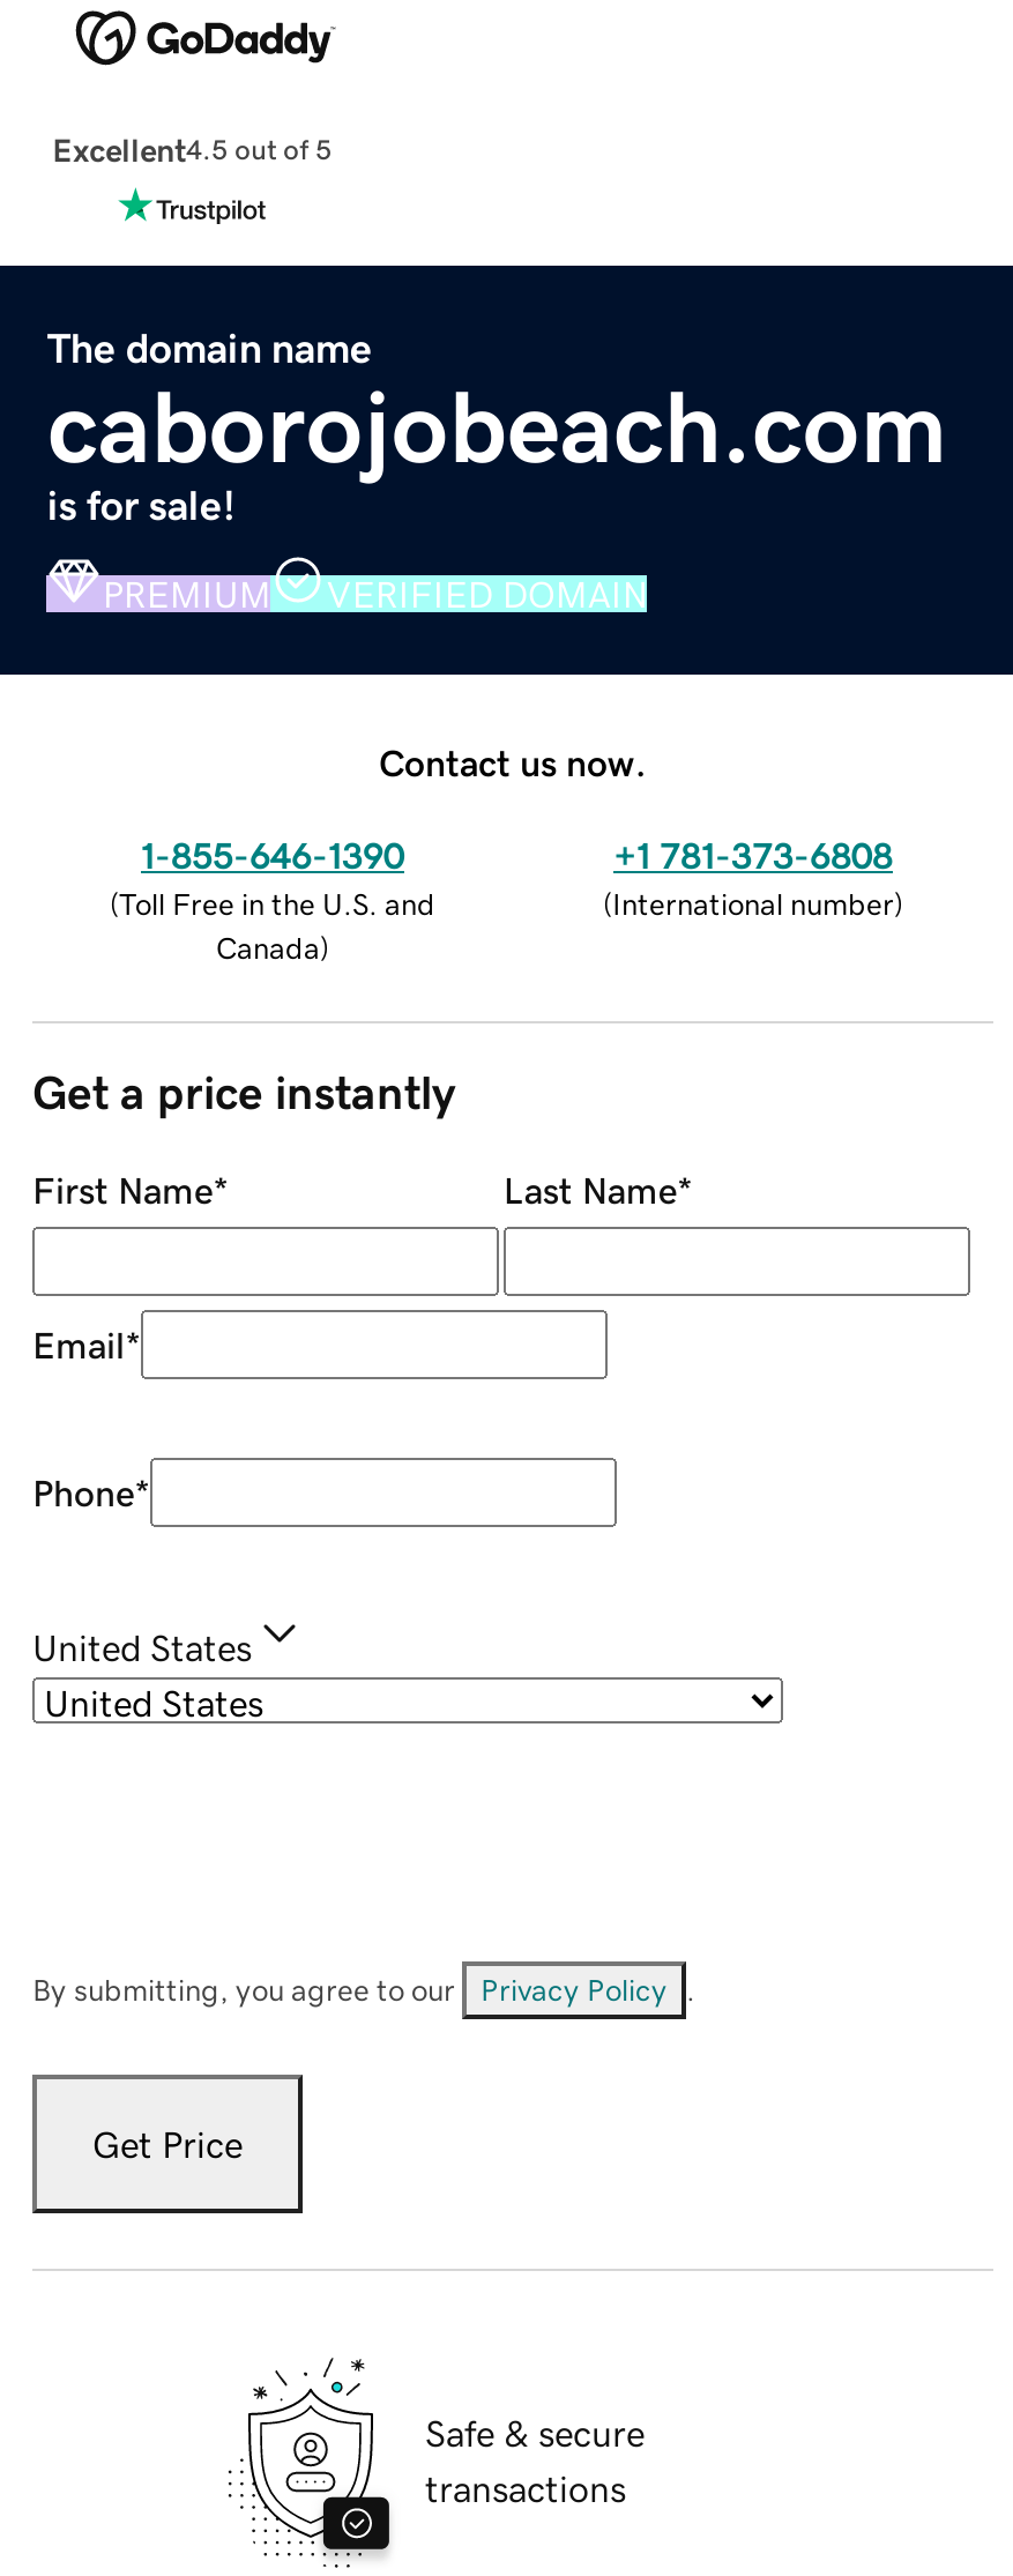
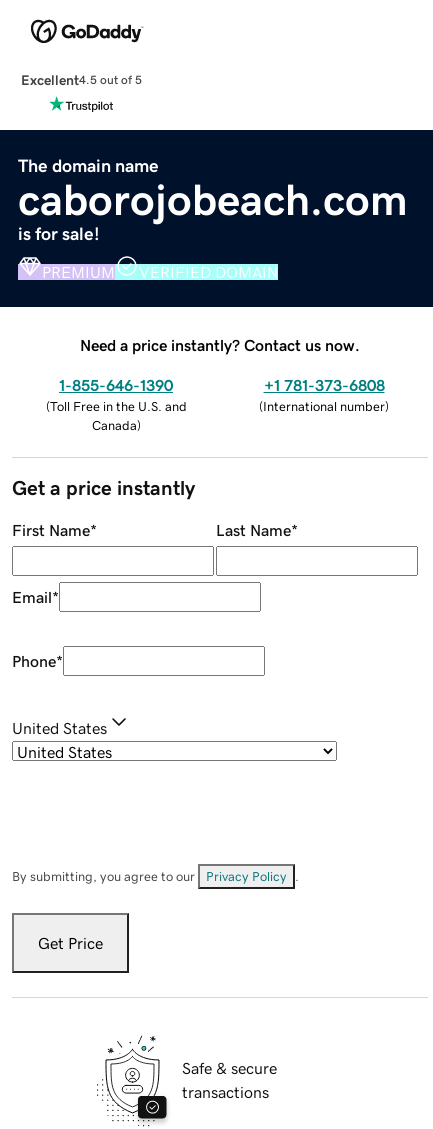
- Contact us now.
+ Need a price instantly? Contact us now.
